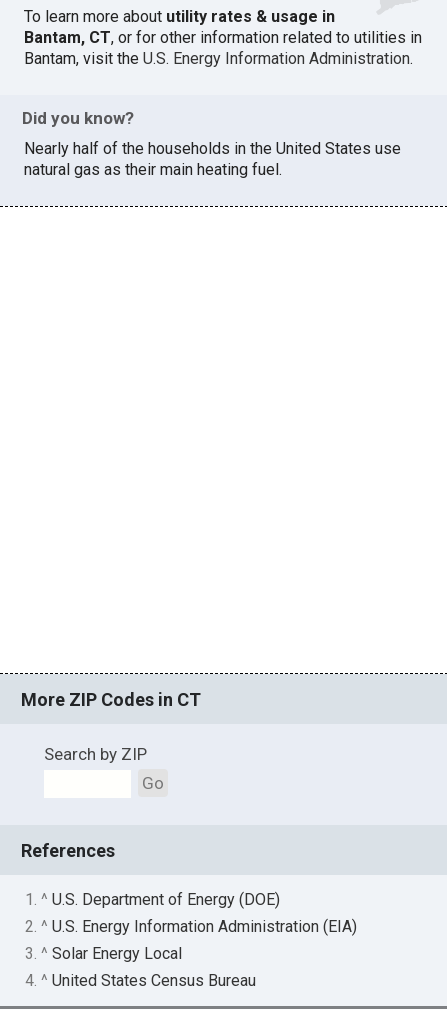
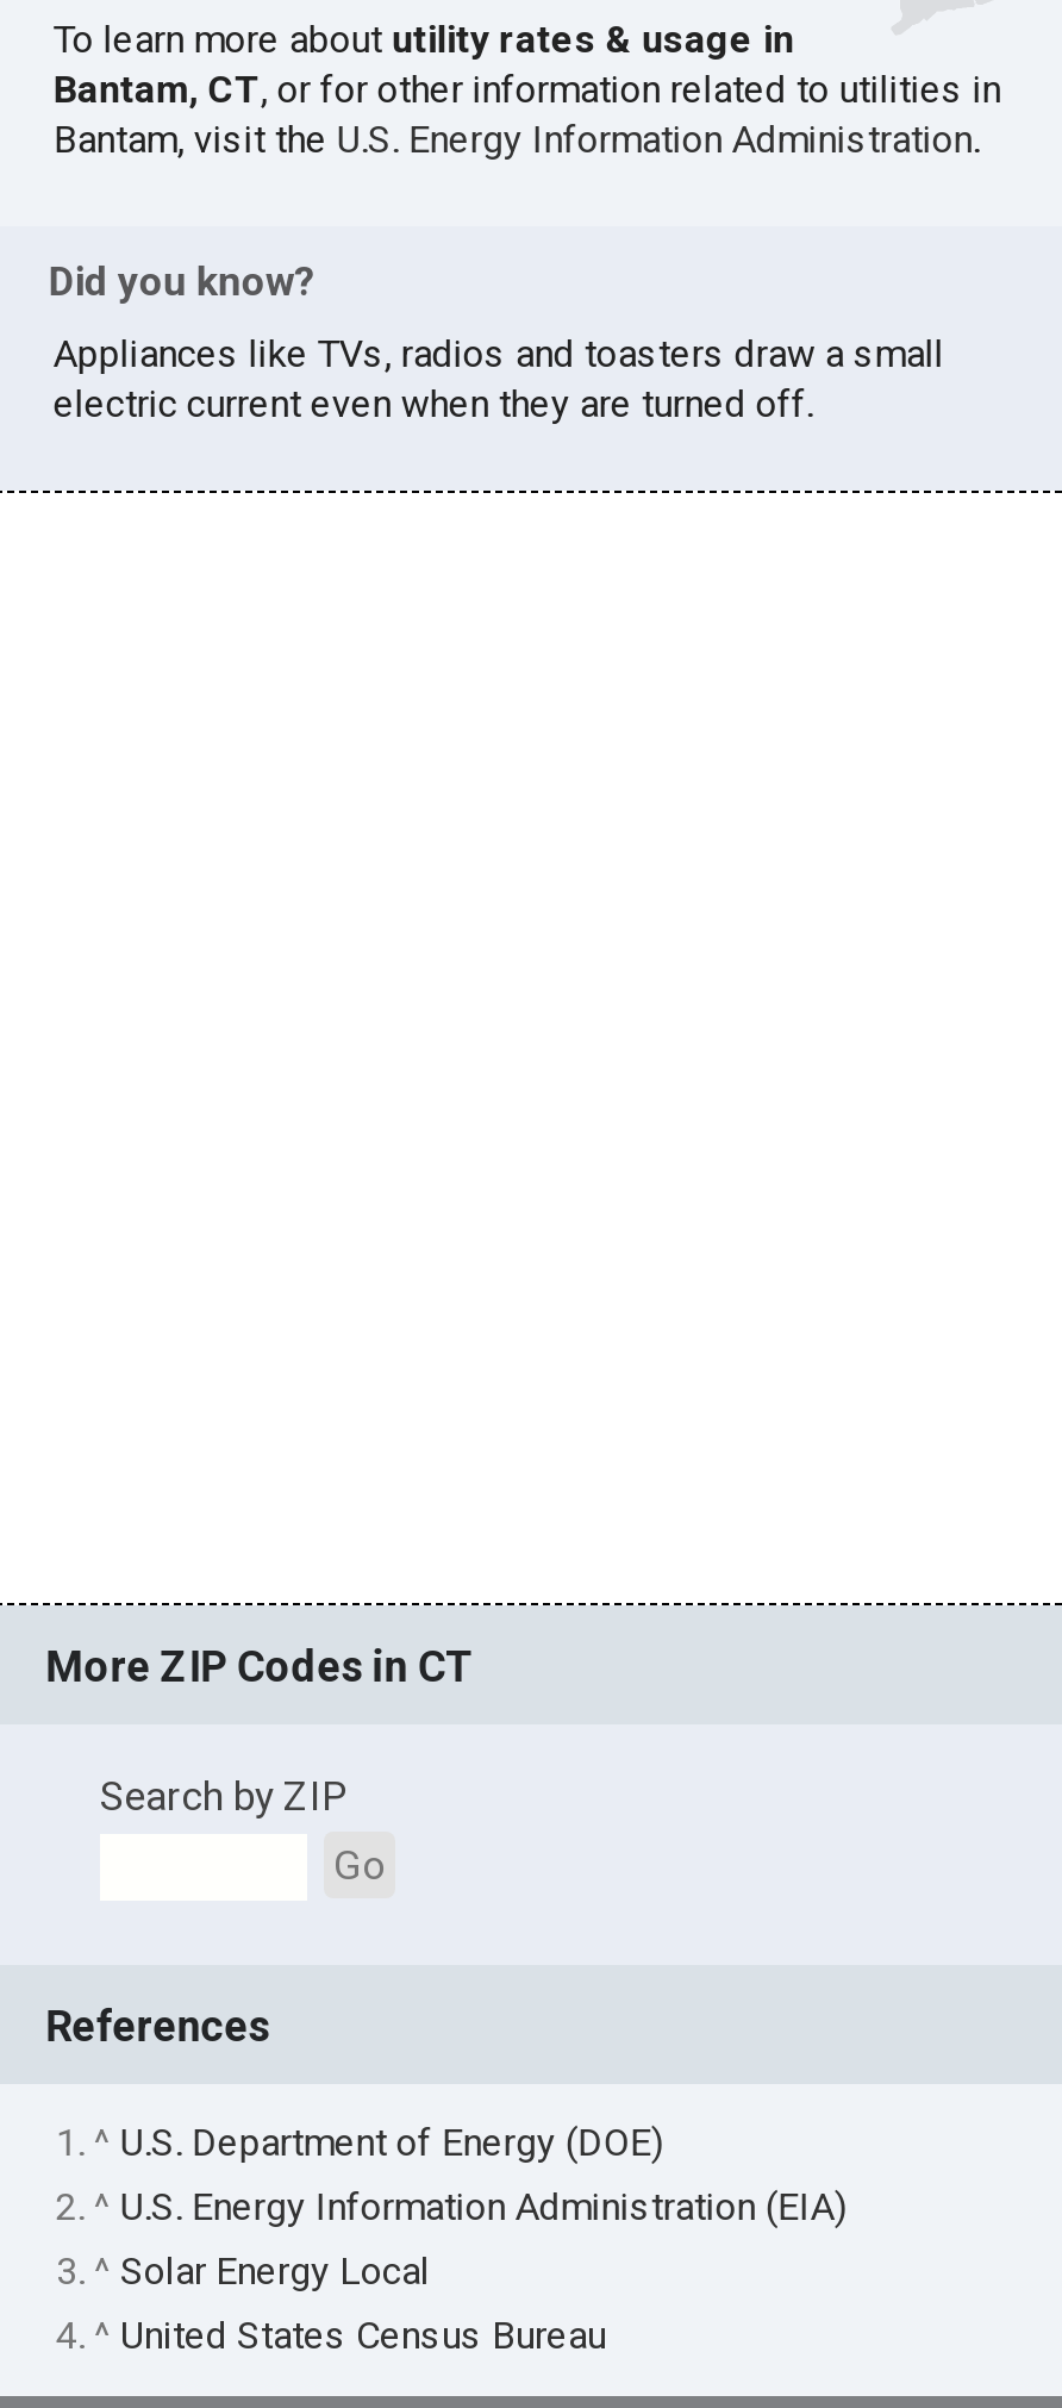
- Nearly half of the households in the United States use
- natural gas as their main heating fuel.
+ Appliances like TVs, radios and toasters draw a small
+ electric current even when they are turned off.
